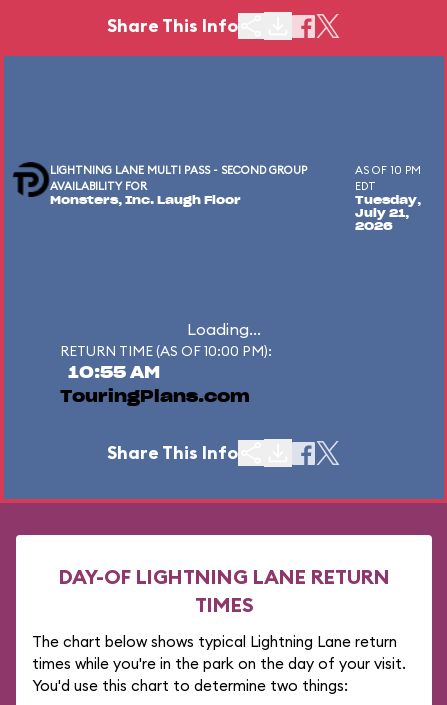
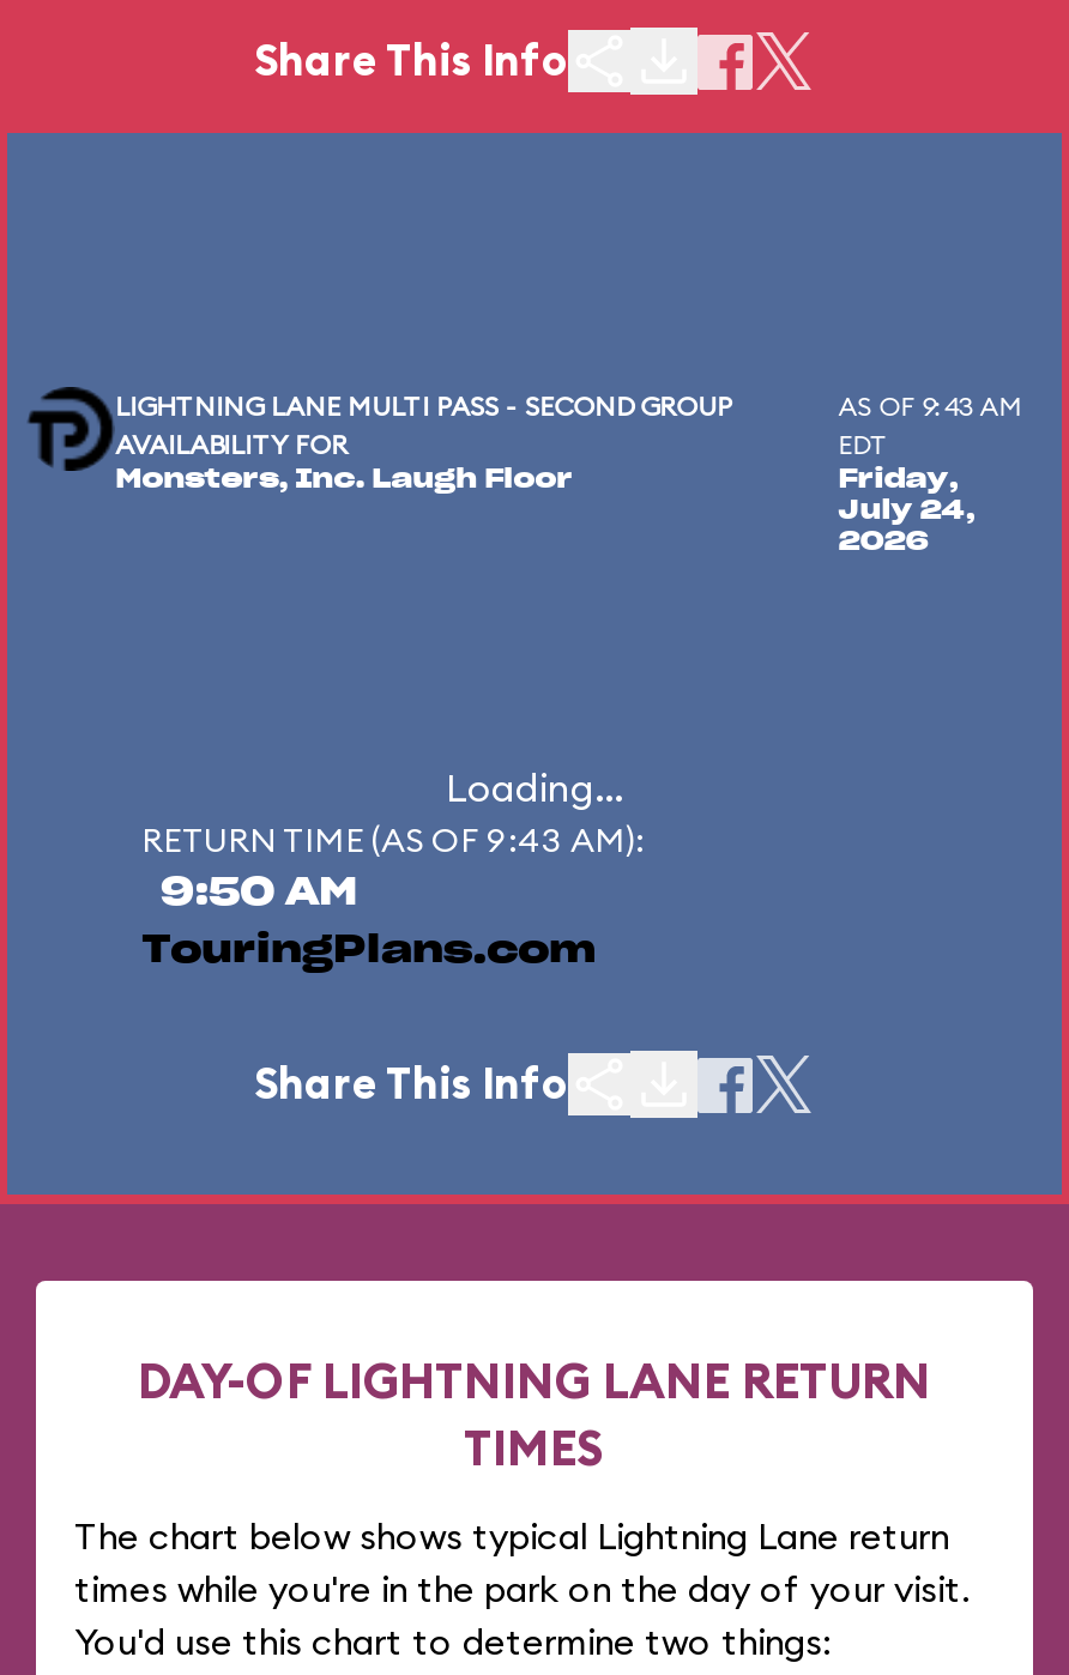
- AS OF 10 PM
+ AS OF 9:43 AM

- Tuesday,
- July 21,
+ Friday,
+ July 24,

- RETURN TIME (AS OF 10:00 PM):
+ RETURN TIME (AS OF 9:43 AM):

- 10:55 AM
+ 9:50 AM
